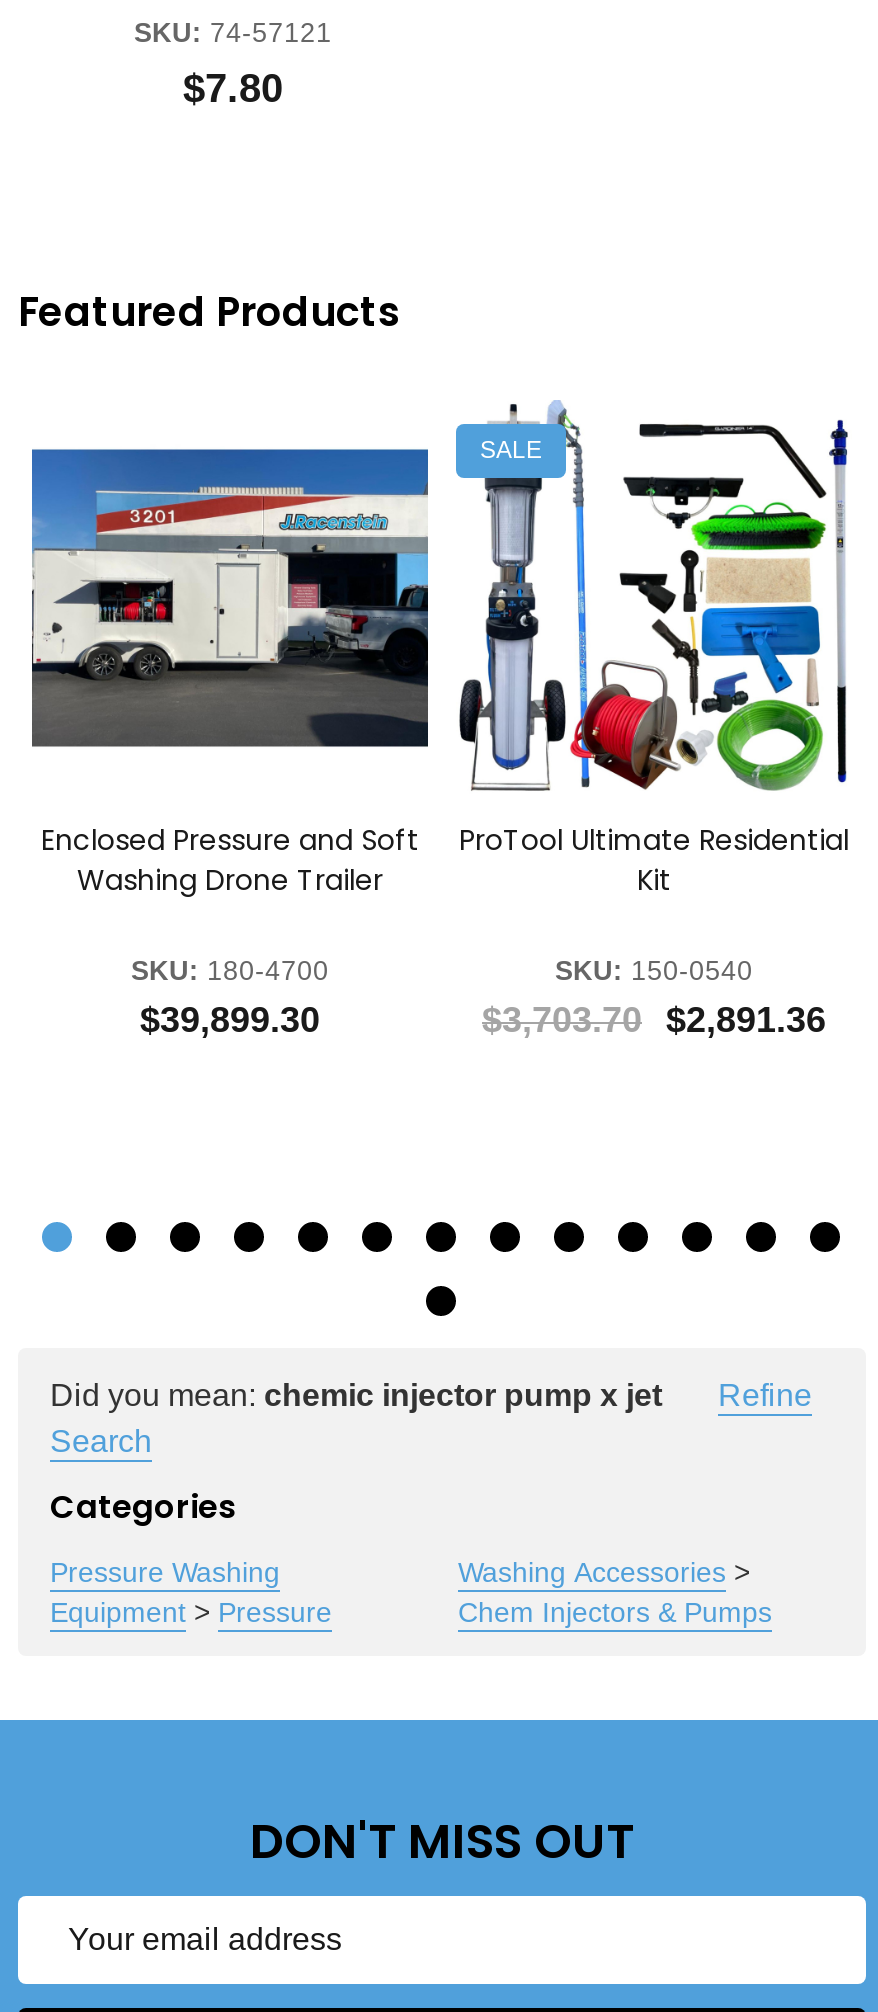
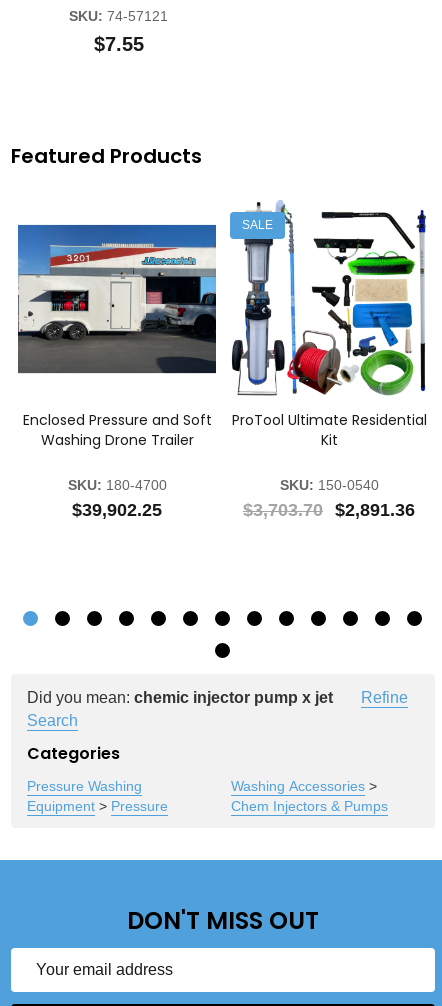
- $7.80
+ $7.55

- $39,899.30
+ $39,902.25
